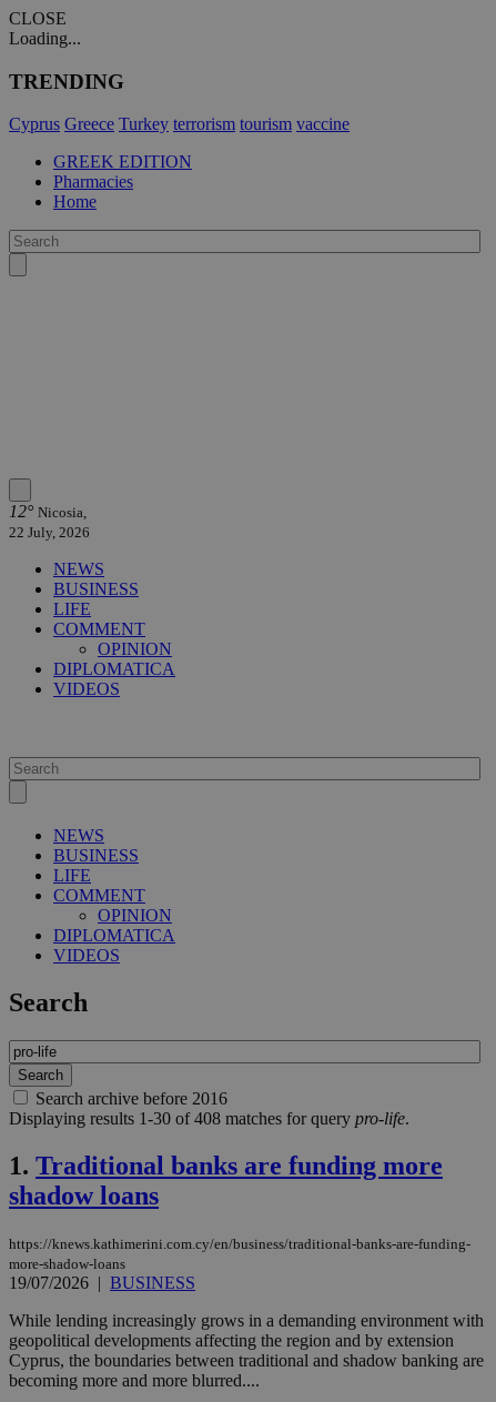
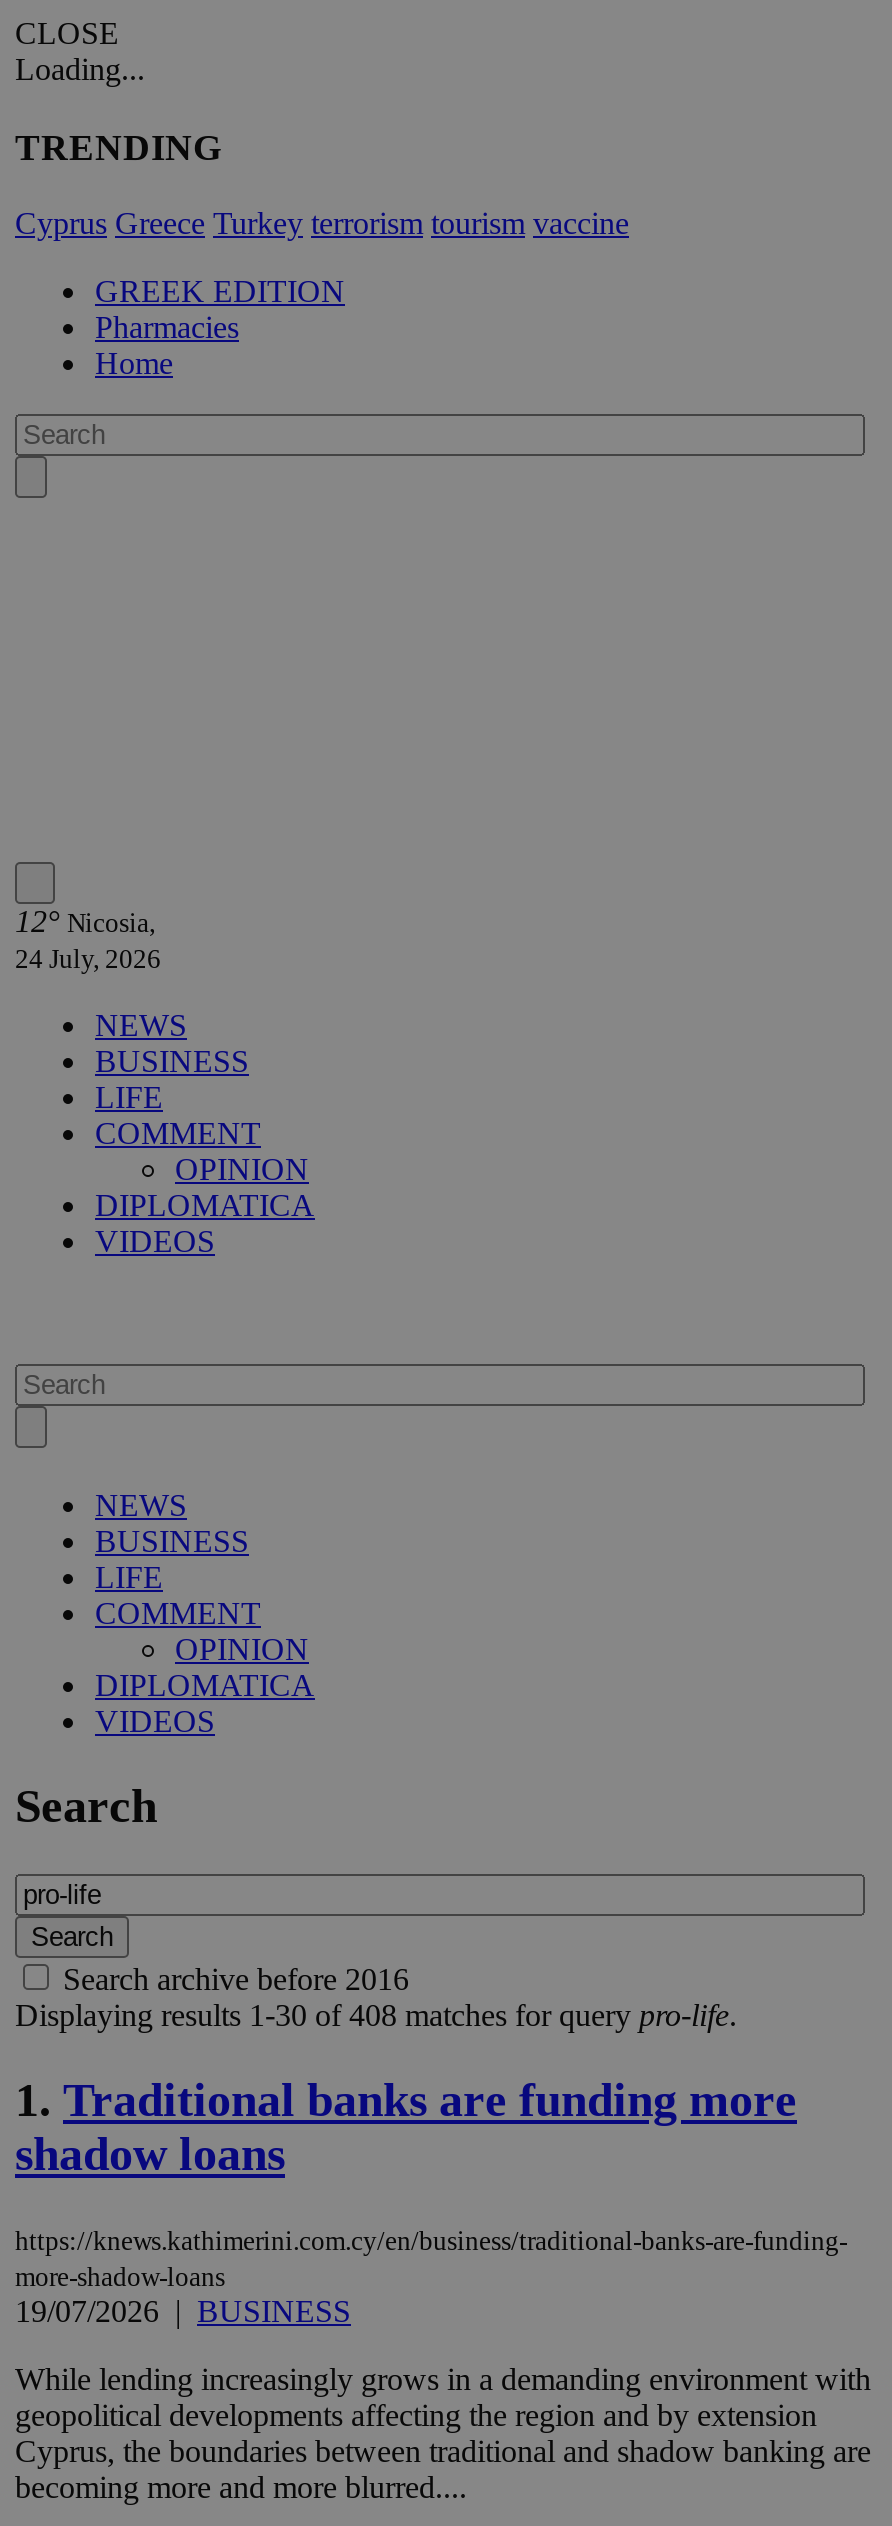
- 22 July, 2026
+ 24 July, 2026
